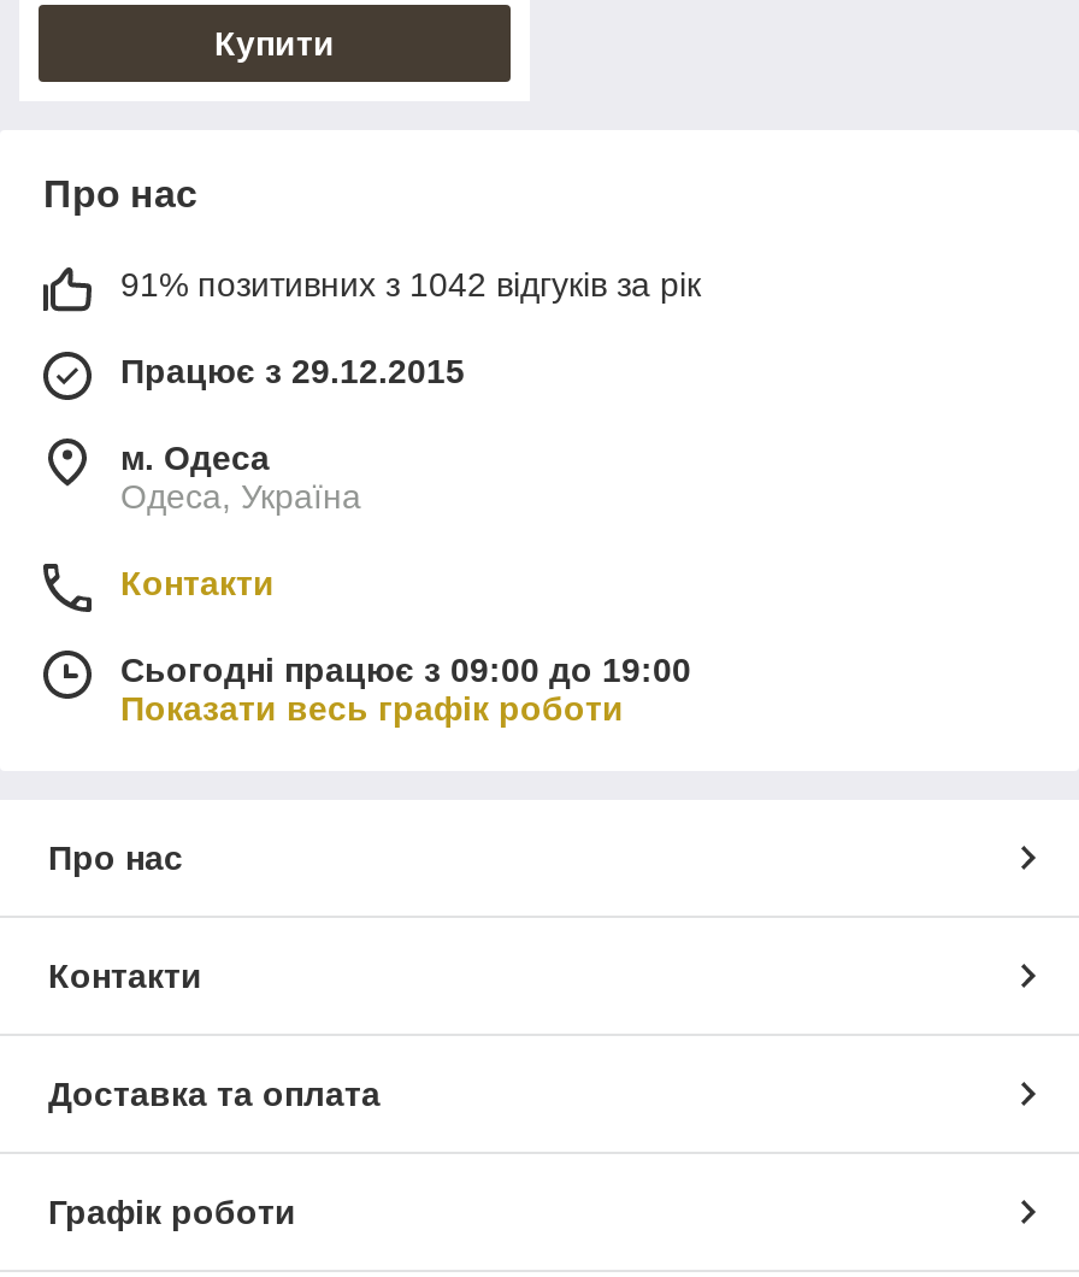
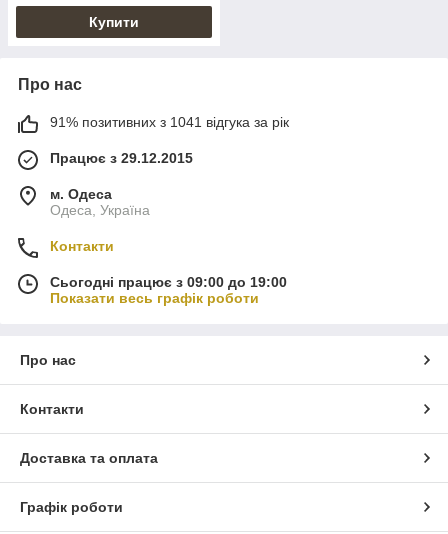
- 91% позитивних з 1042 відгуків за рік
+ 91% позитивних з 1041 відгука за рік
